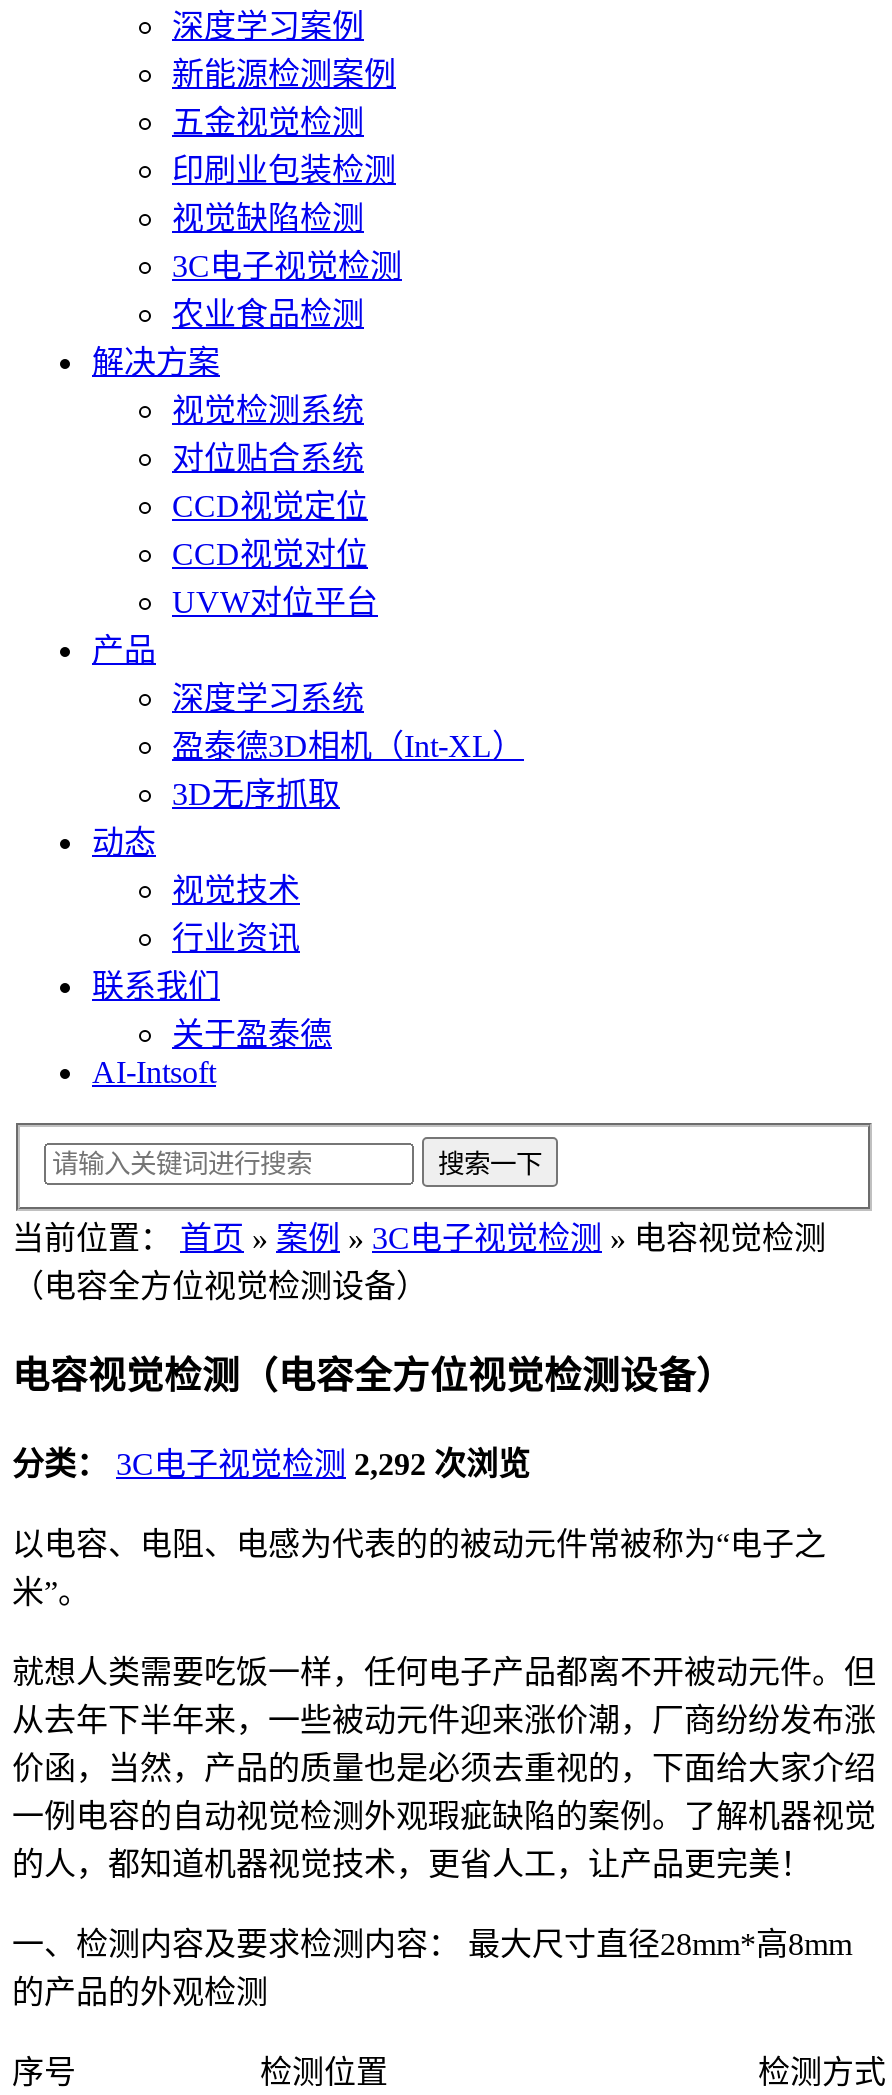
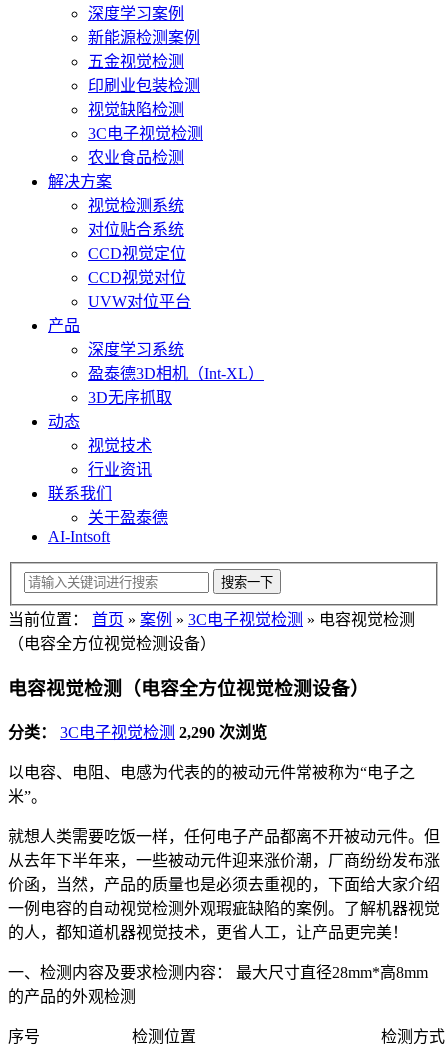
- 分类： 3C电子视觉检测 2,292 次浏览
+ 分类： 3C电子视觉检测 2,290 次浏览
